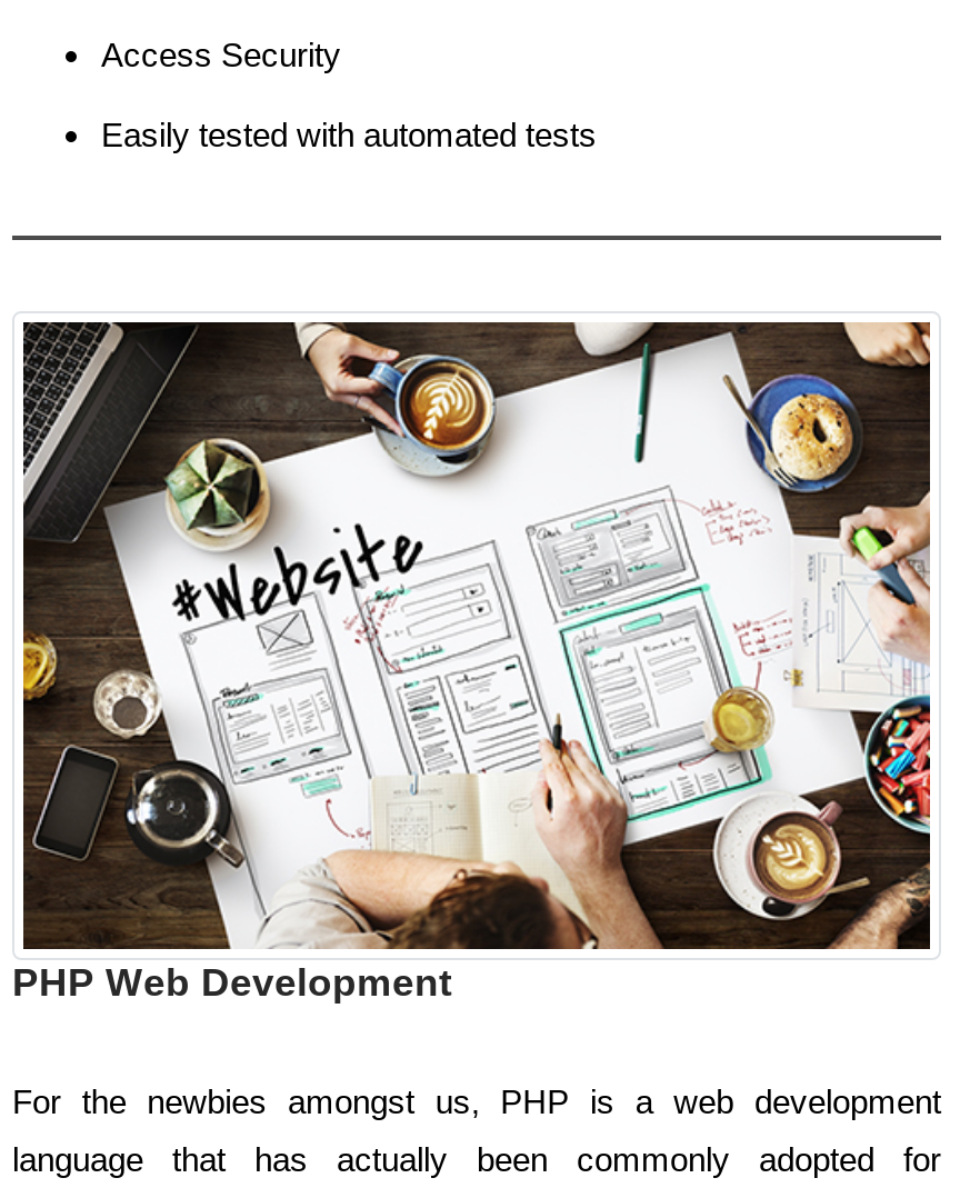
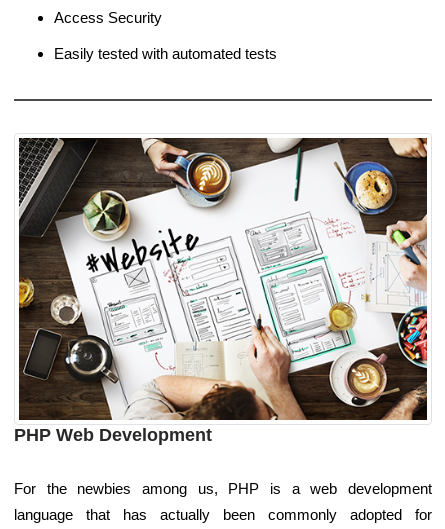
- For the newbies amongst us, PHP is a web development
+ For the newbies among us, PHP is a web development
